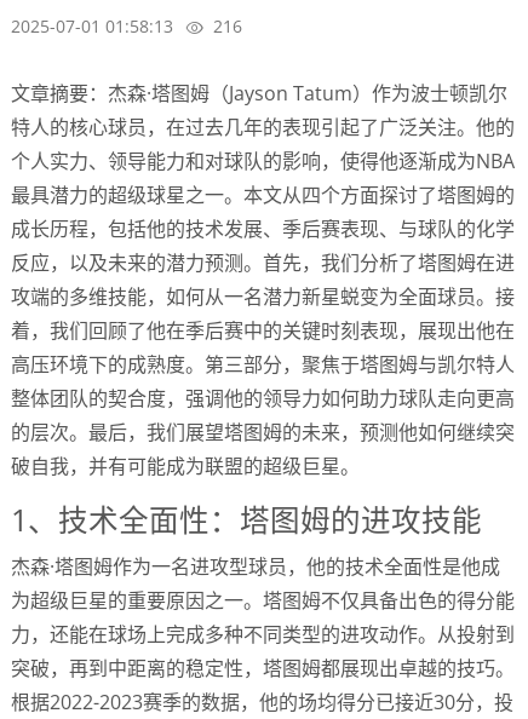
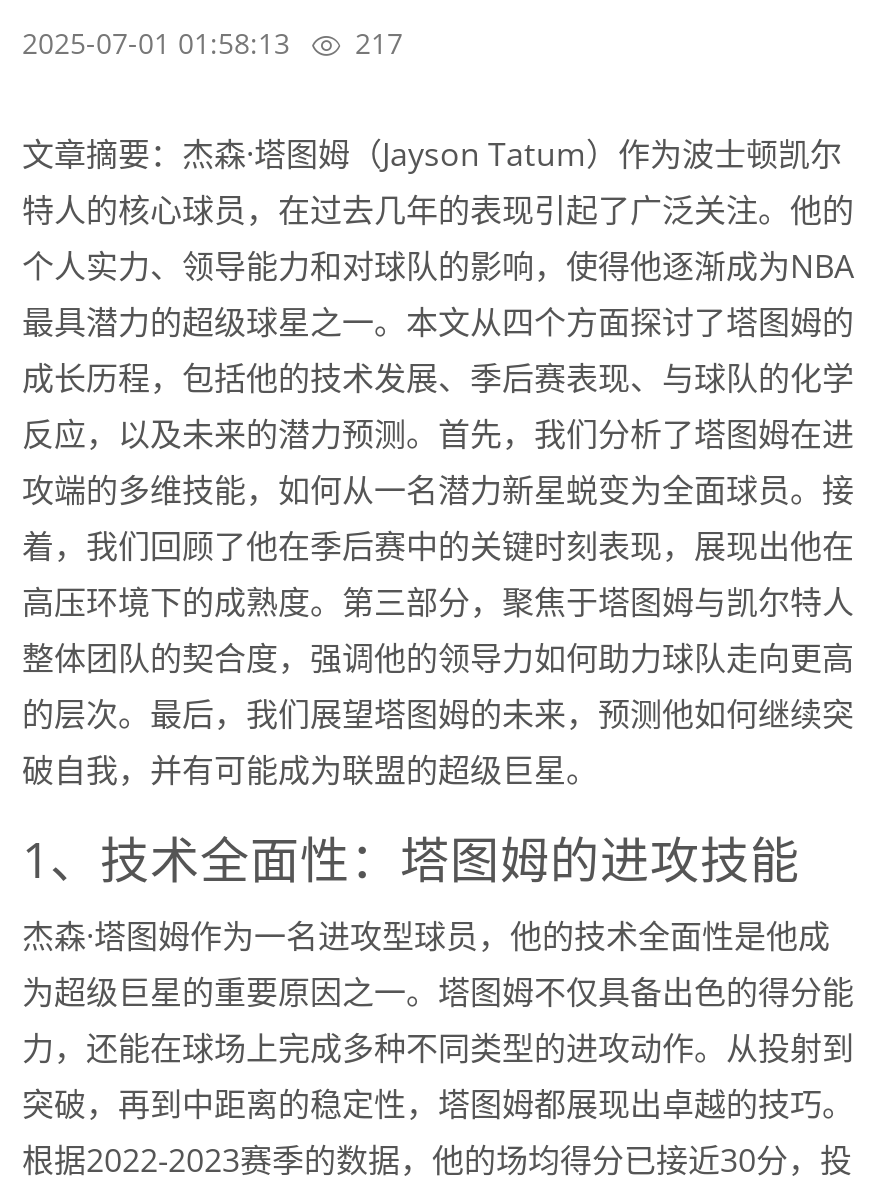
- 2025-07-01 01:58:13 216
+ 2025-07-01 01:58:13 217
